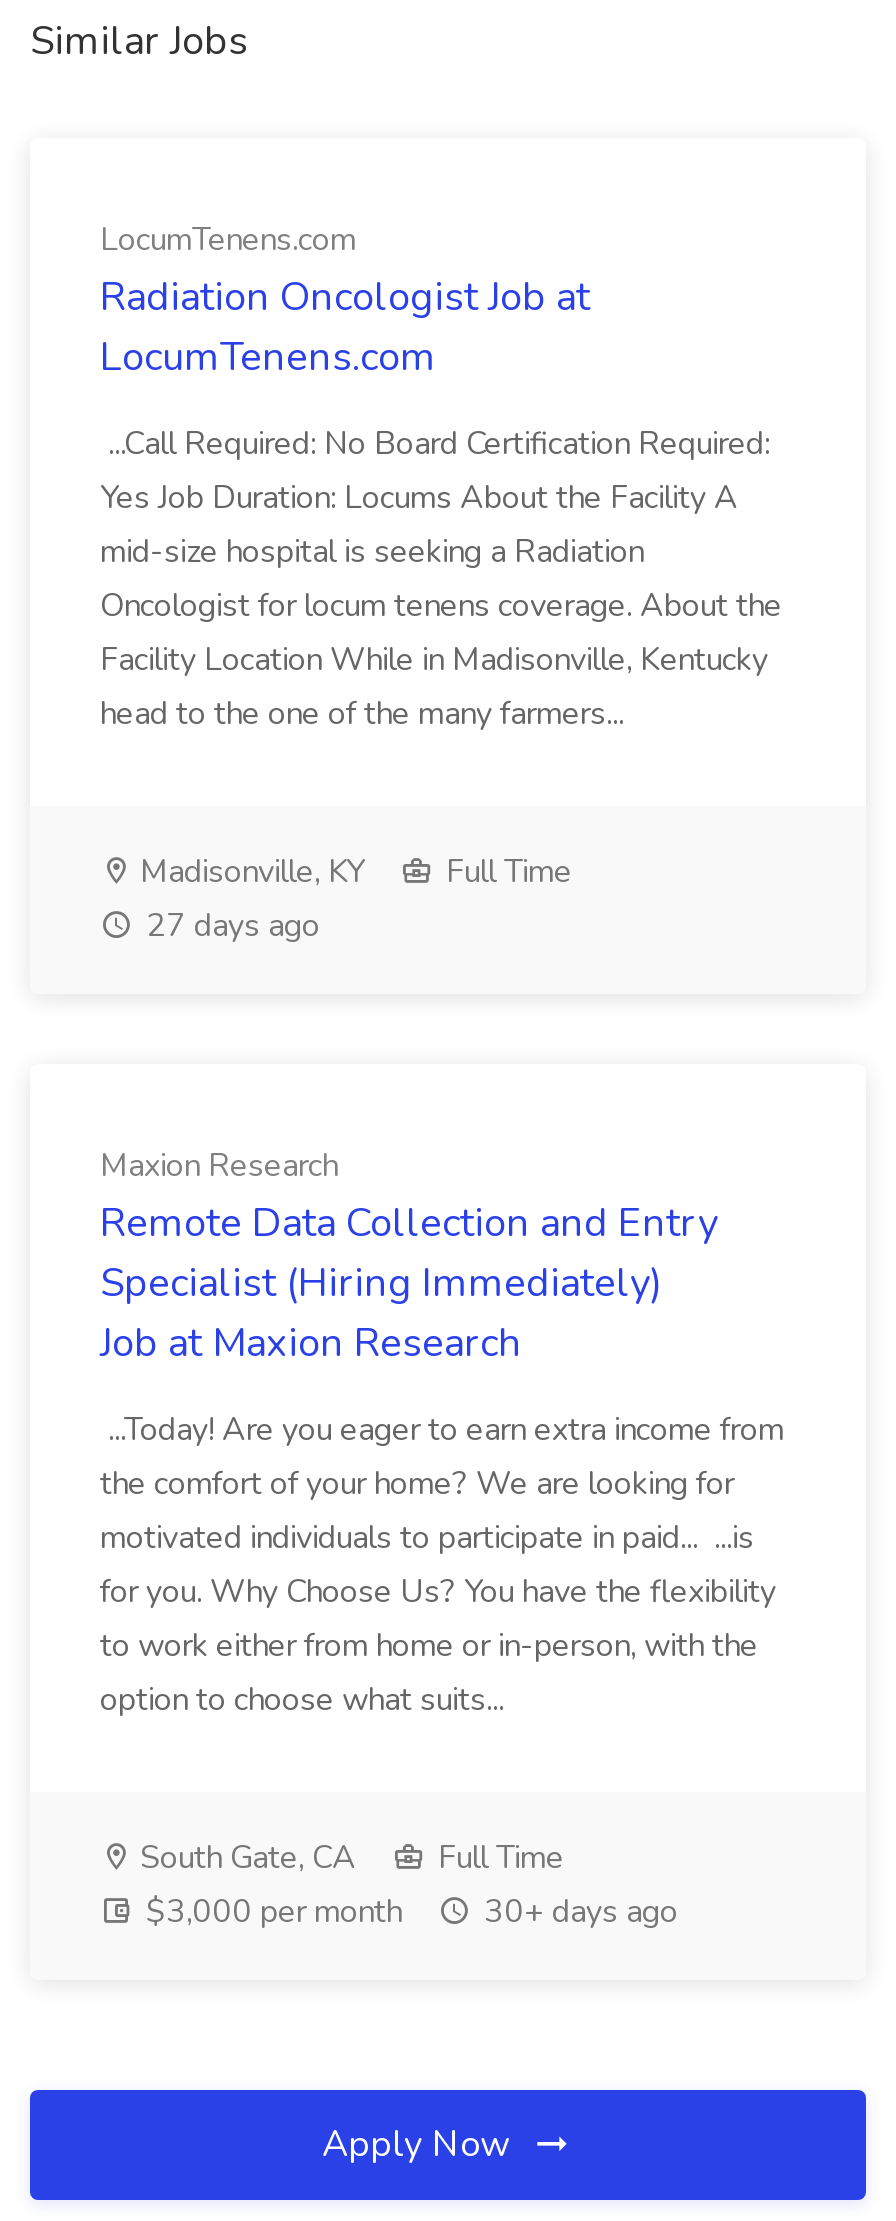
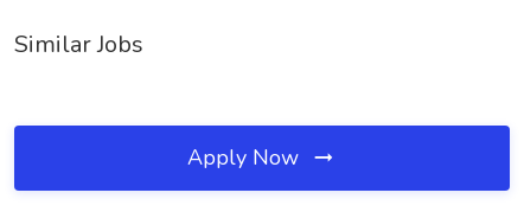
- LocumTenens.com
- Radiation Oncologist Job at
- LocumTenens.com
- ...Call Required: No Board Certification Required:
- Yes Job Duration: Locums About the Facility A
- mid-size hospital is seeking a Radiation
- Oncologist for locum tenens coverage. About the
- Facility Location While in Madisonville, Kentucky
- head to the one of the many farmers...

- Madisonville, KY
- Full Time
- 27 days ago

- Maxion Research
- Remote Data Collection and Entry
- Specialist (Hiring Immediately)
- Job at Maxion Research
- ...Today! Are you eager to earn extra income from
- the comfort of your home? We are looking for
- motivated individuals to participate in paid... ...is
- for you. Why Choose Us? You have the flexibility
- to work either from home or in-person, with the
- option to choose what suits...

- South Gate, CA
- Full Time
- $3,000 per month
- 30+ days ago
